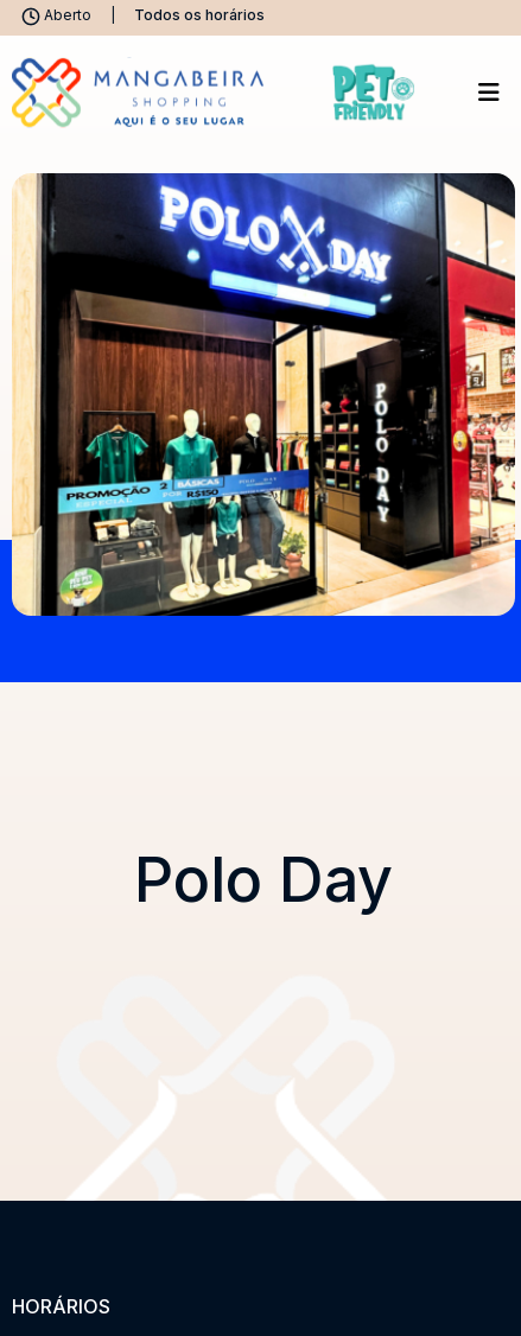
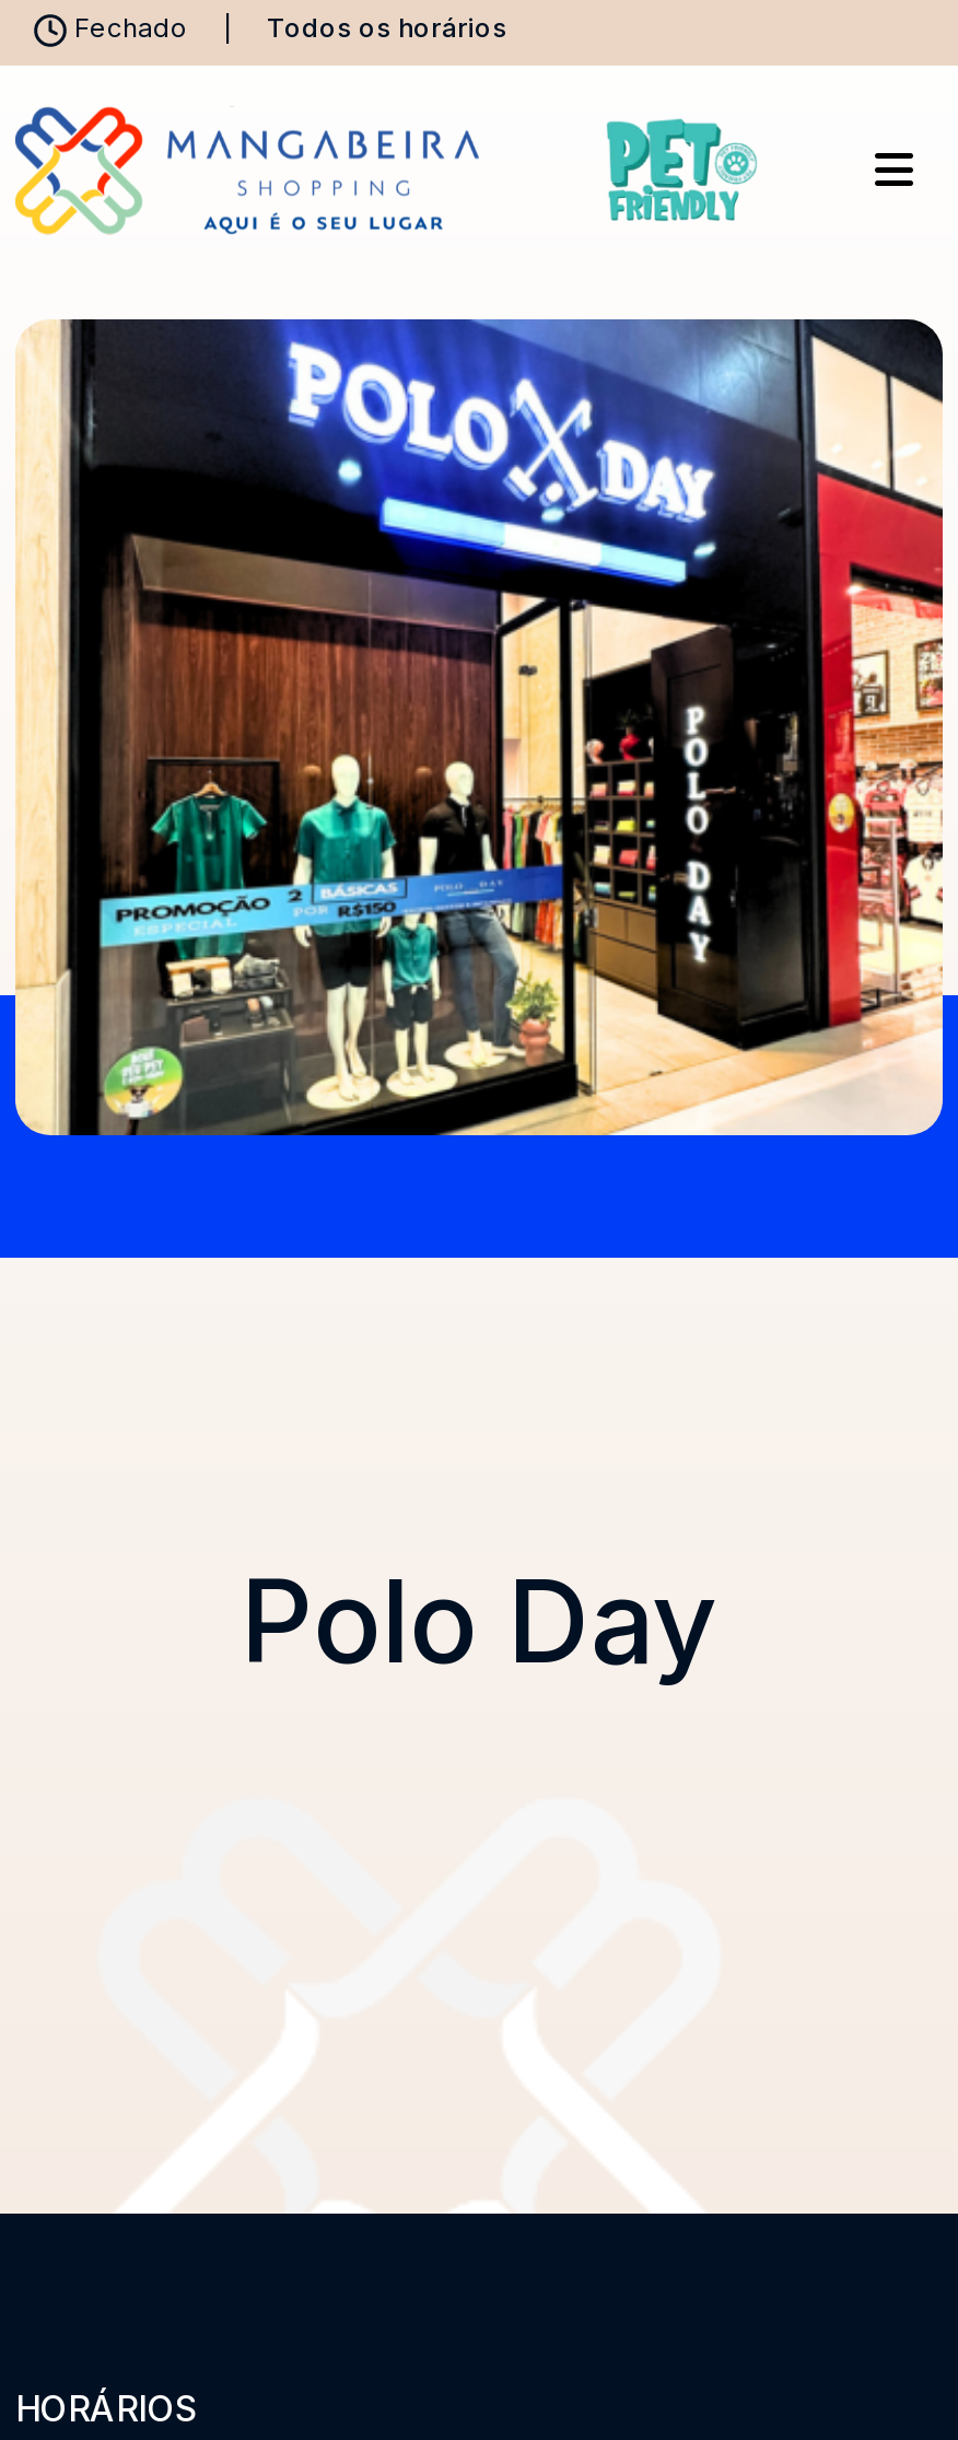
- Aberto
+ Fechado
